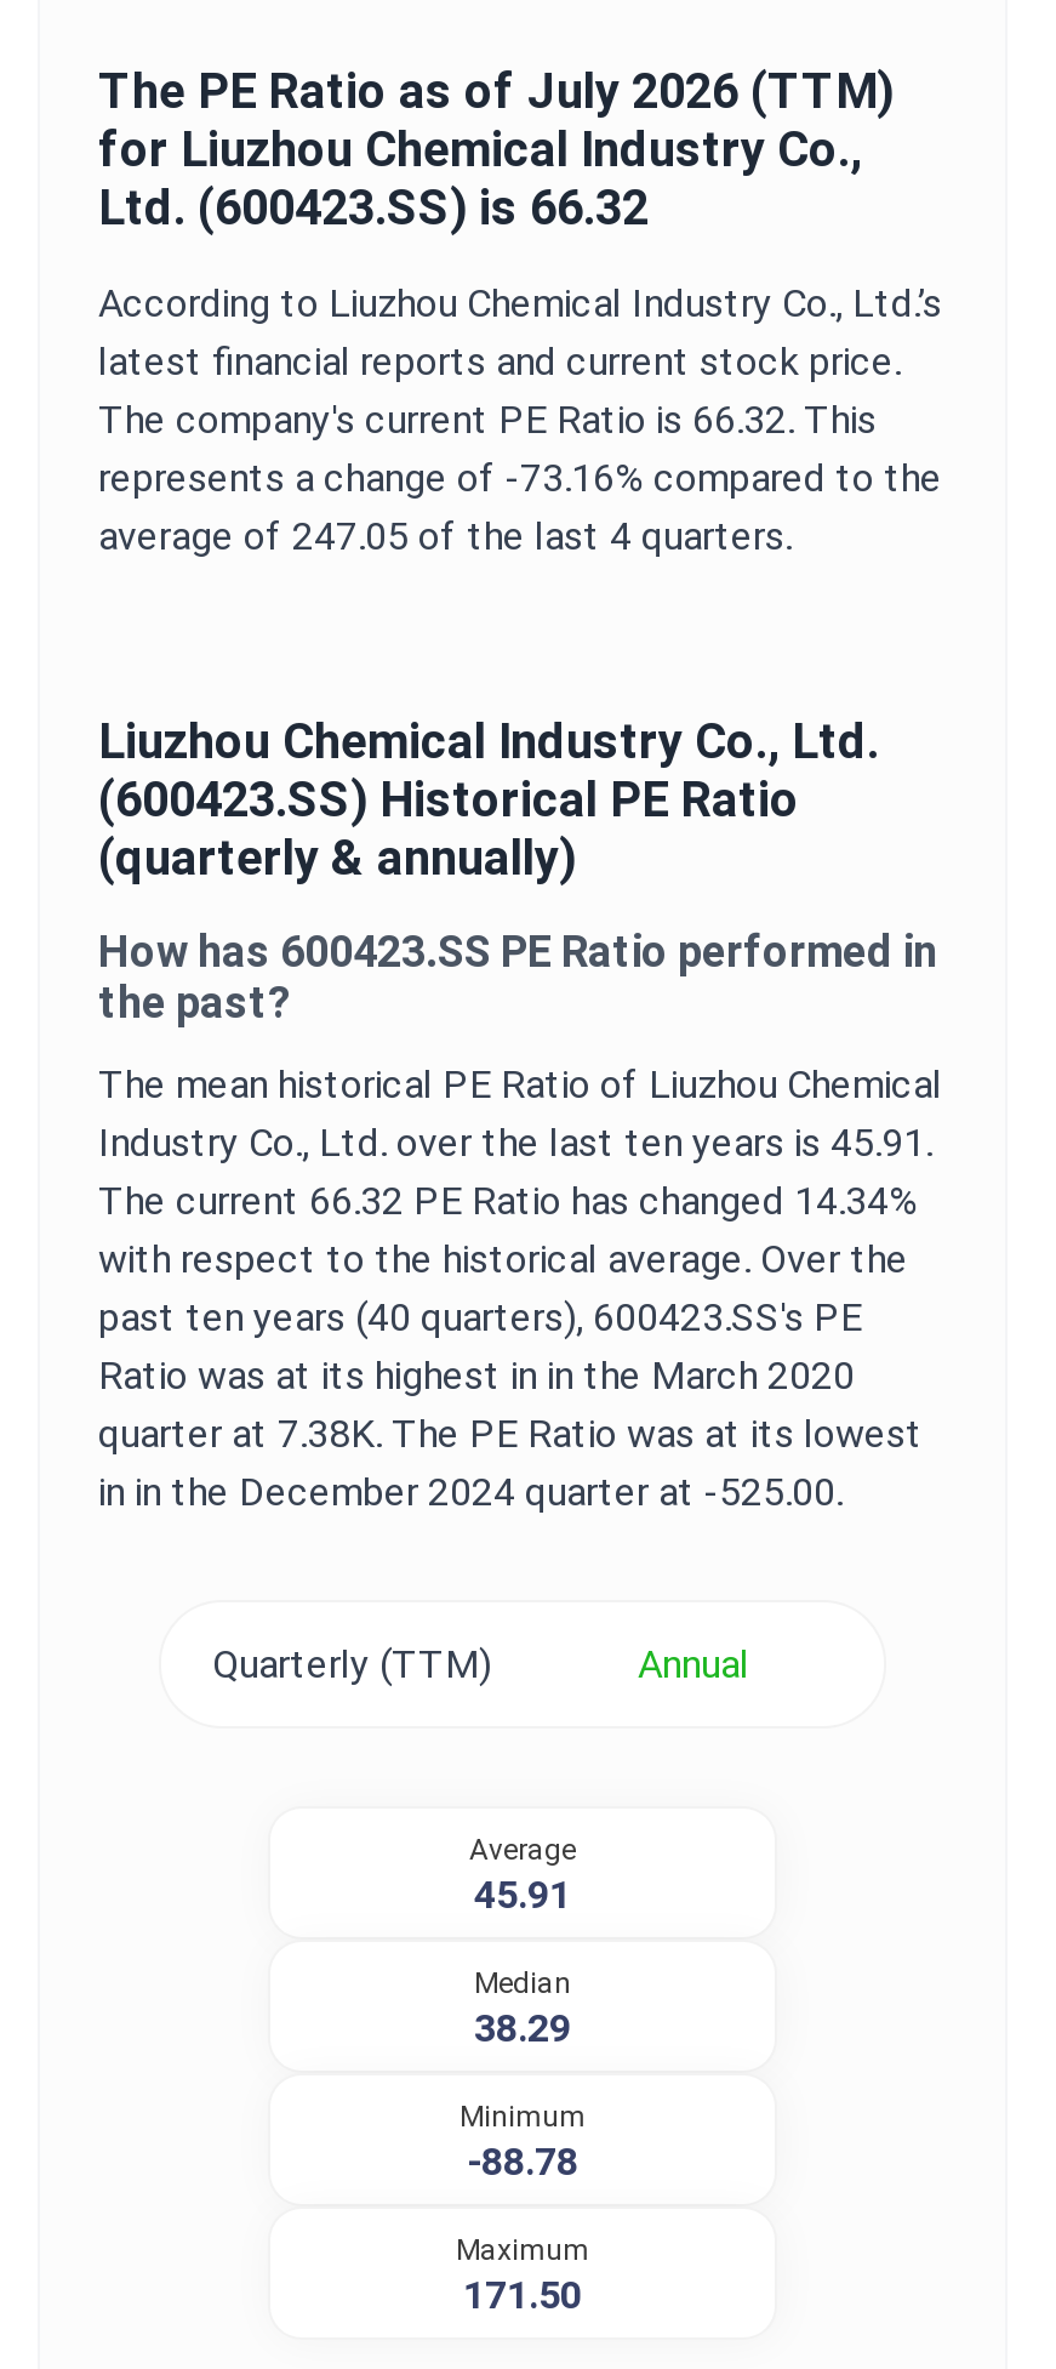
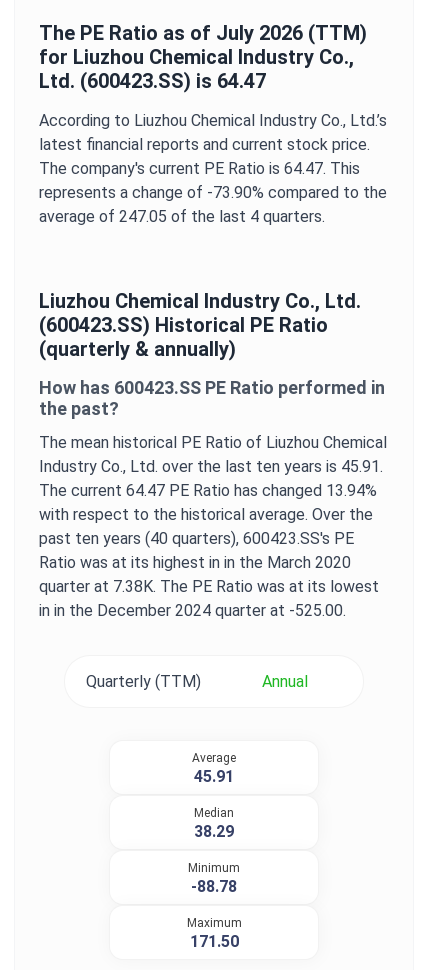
- Ltd. (600423.SS) is 66.32
+ Ltd. (600423.SS) is 64.47

- The company's current PE Ratio is 66.32. This
+ The company's current PE Ratio is 64.47. This

- represents a change of -73.16% compared to the
+ represents a change of -73.90% compared to the

- The current 66.32 PE Ratio has changed 14.34%
+ The current 64.47 PE Ratio has changed 13.94%
